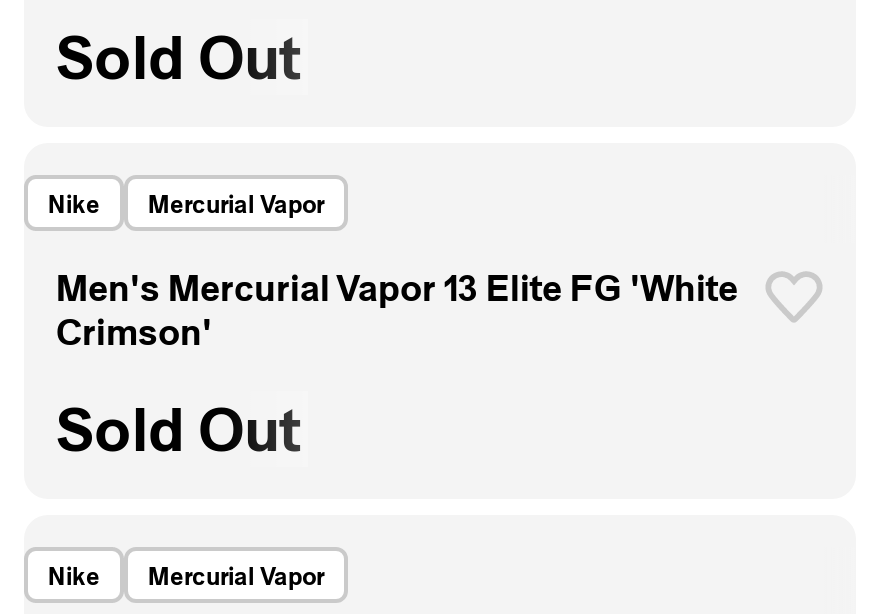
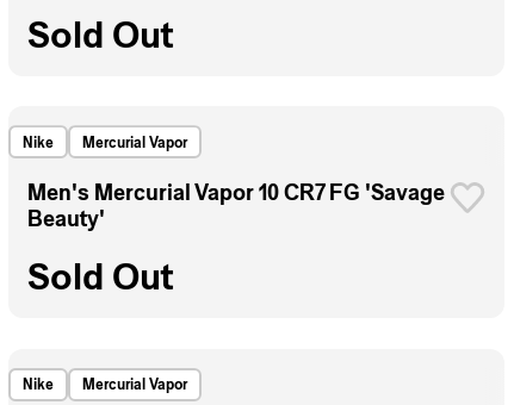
- Men's Mercurial Vapor 13 Elite FG 'White
- Crimson'
+ Men's Mercurial Vapor 10 CR7 FG 'Savage
+ Beauty'
